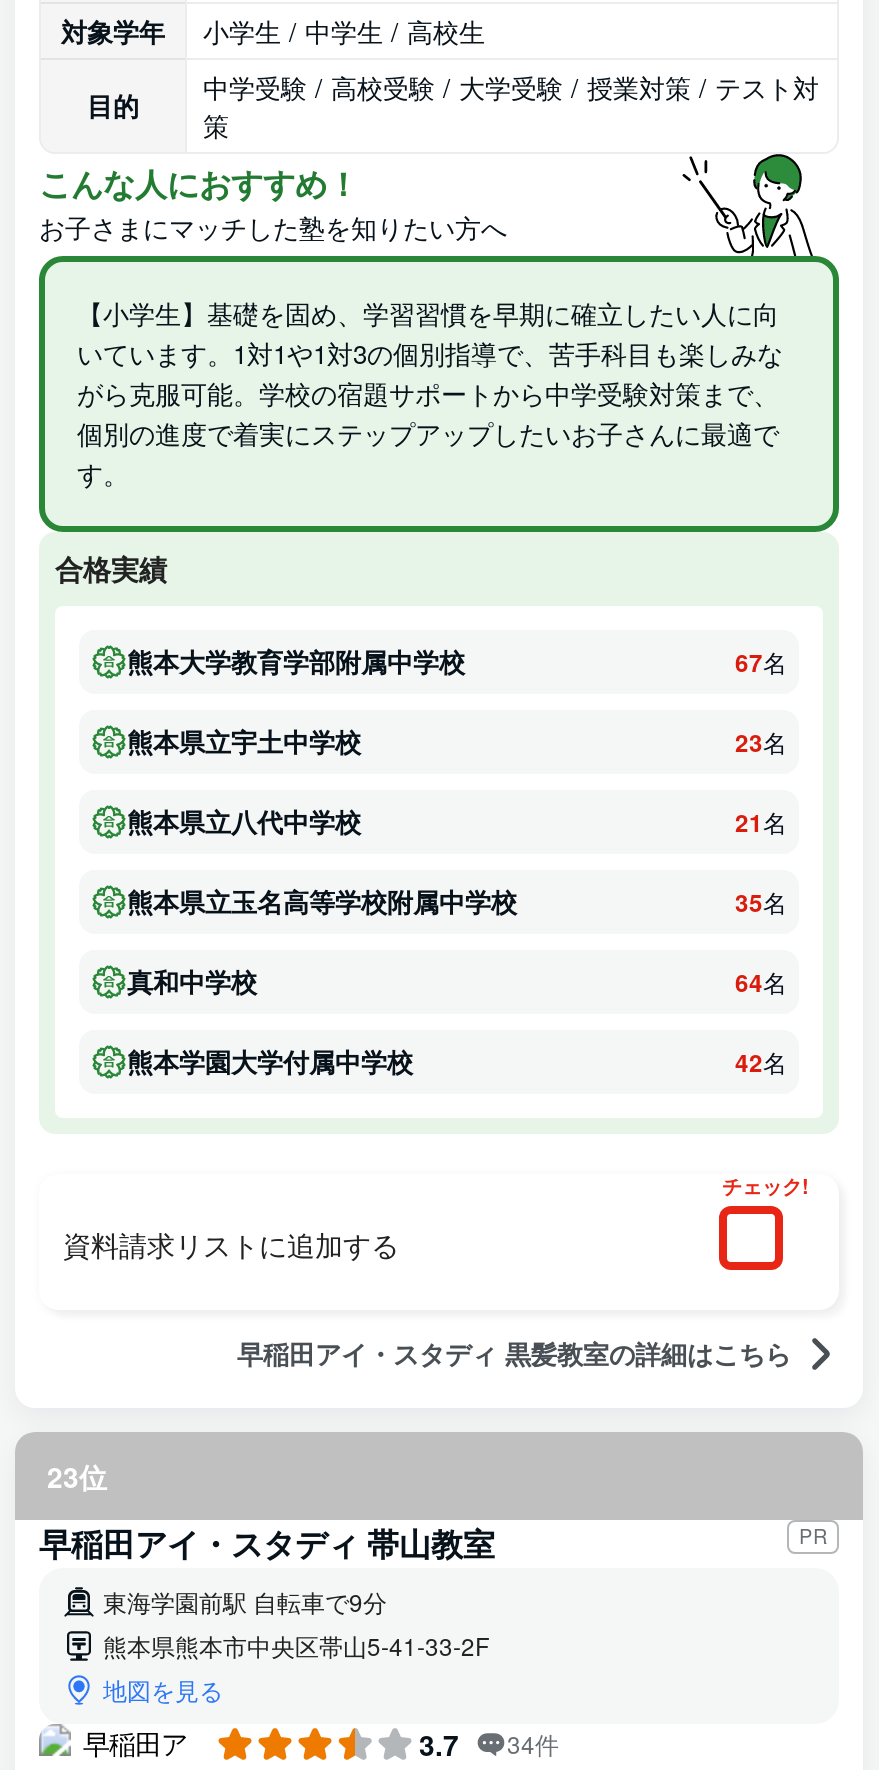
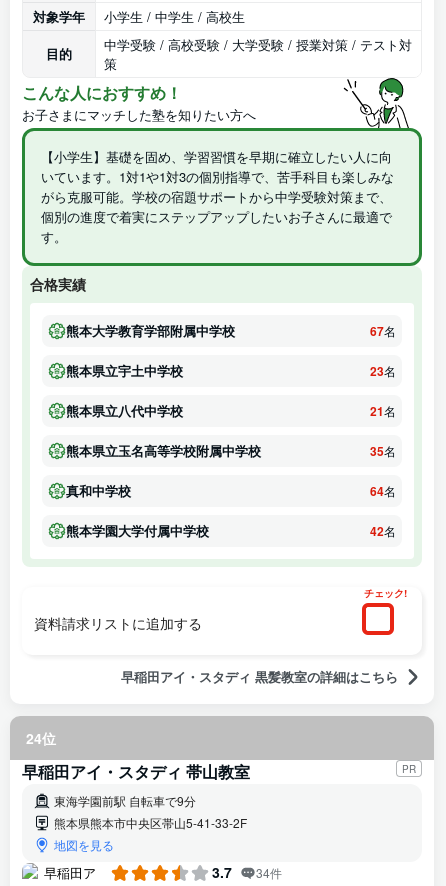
- 23位
+ 24位
